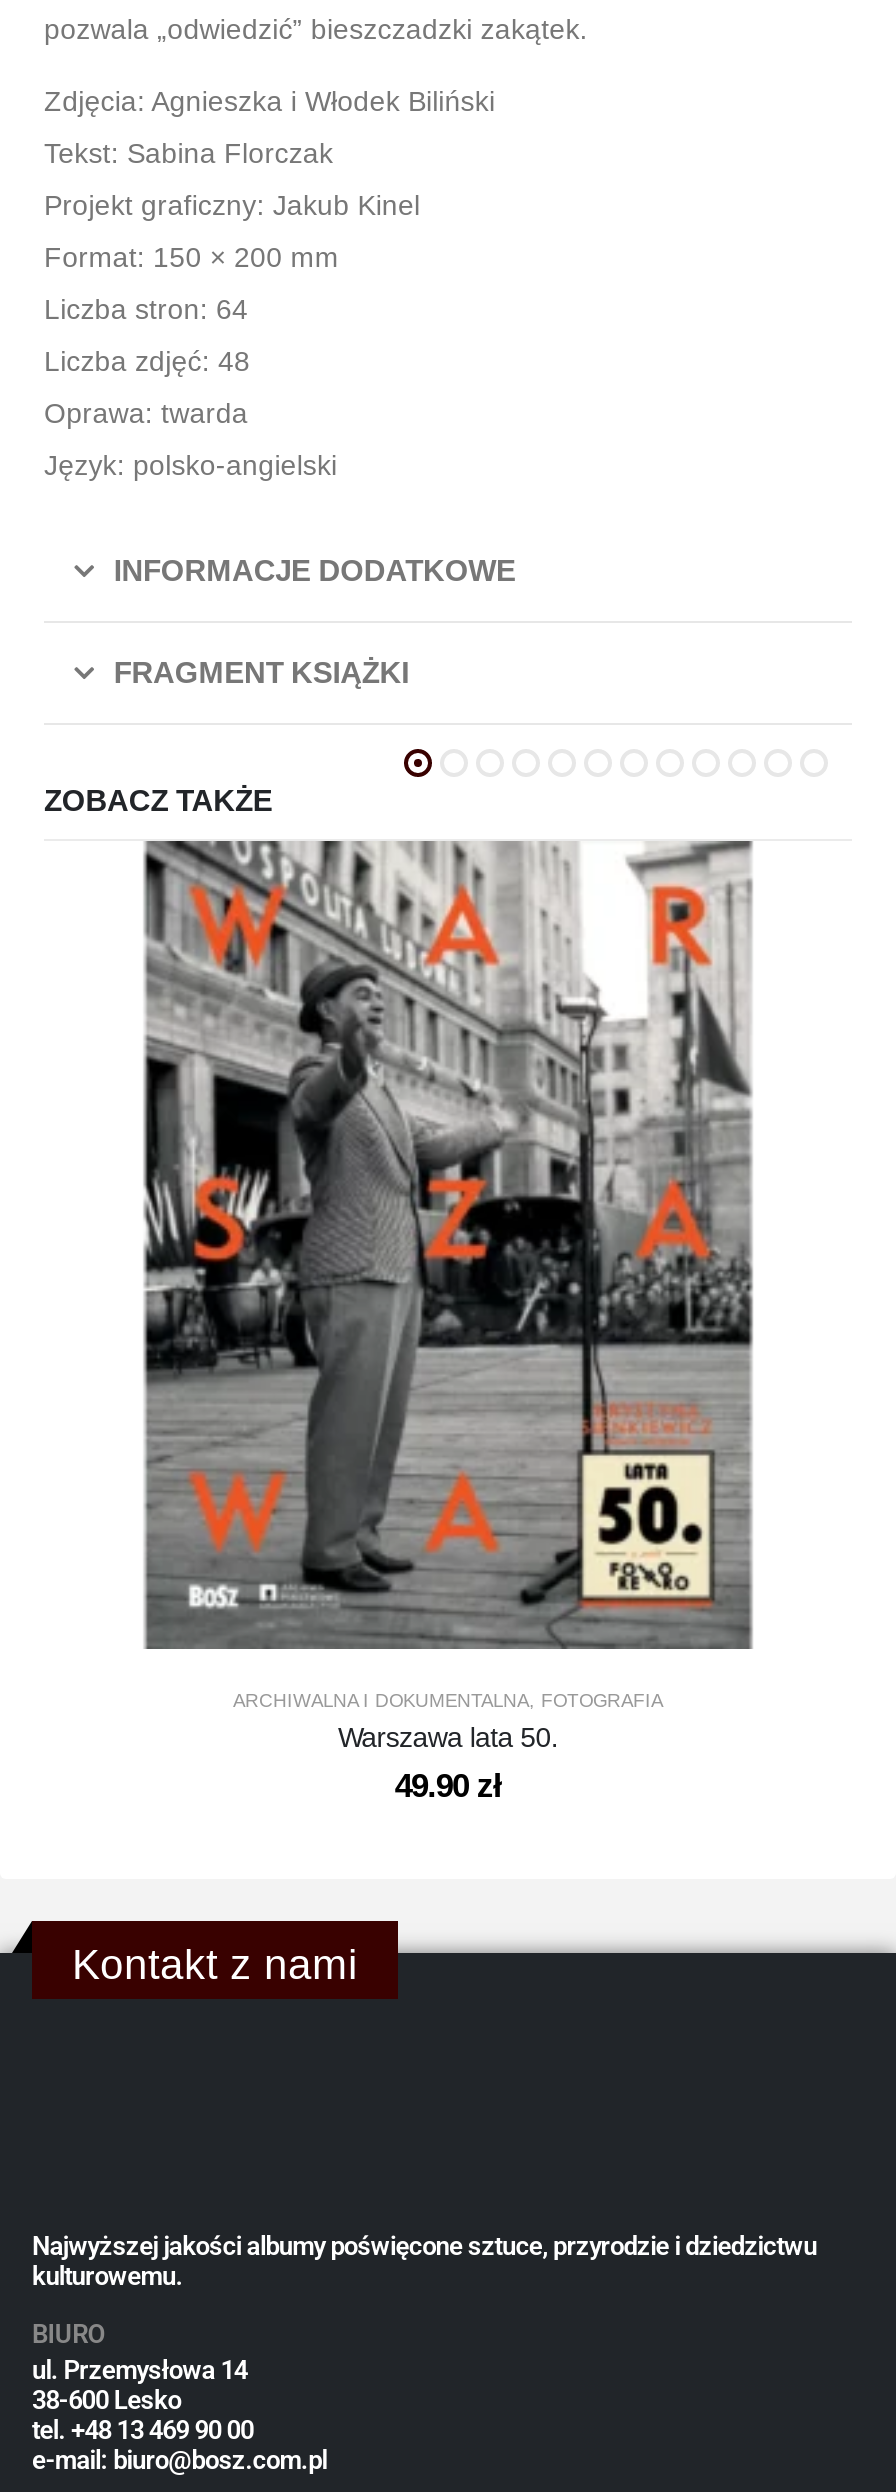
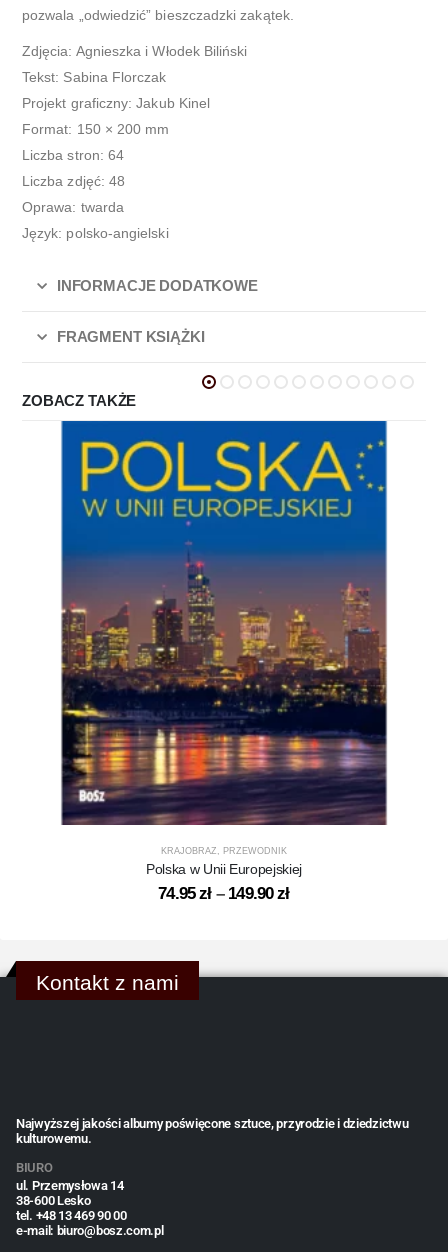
- [image]
- ARCHIWALNA I DOKUMENTALNA, FOTOGRAFIA
- Warszawa lata 50.
- 49.90 zł
+ [image]
+ KRAJOBRAZ, PRZEWODNIK
+ Polska w Unii Europejskiej
+ 74.95 zł – 149.90 zł
